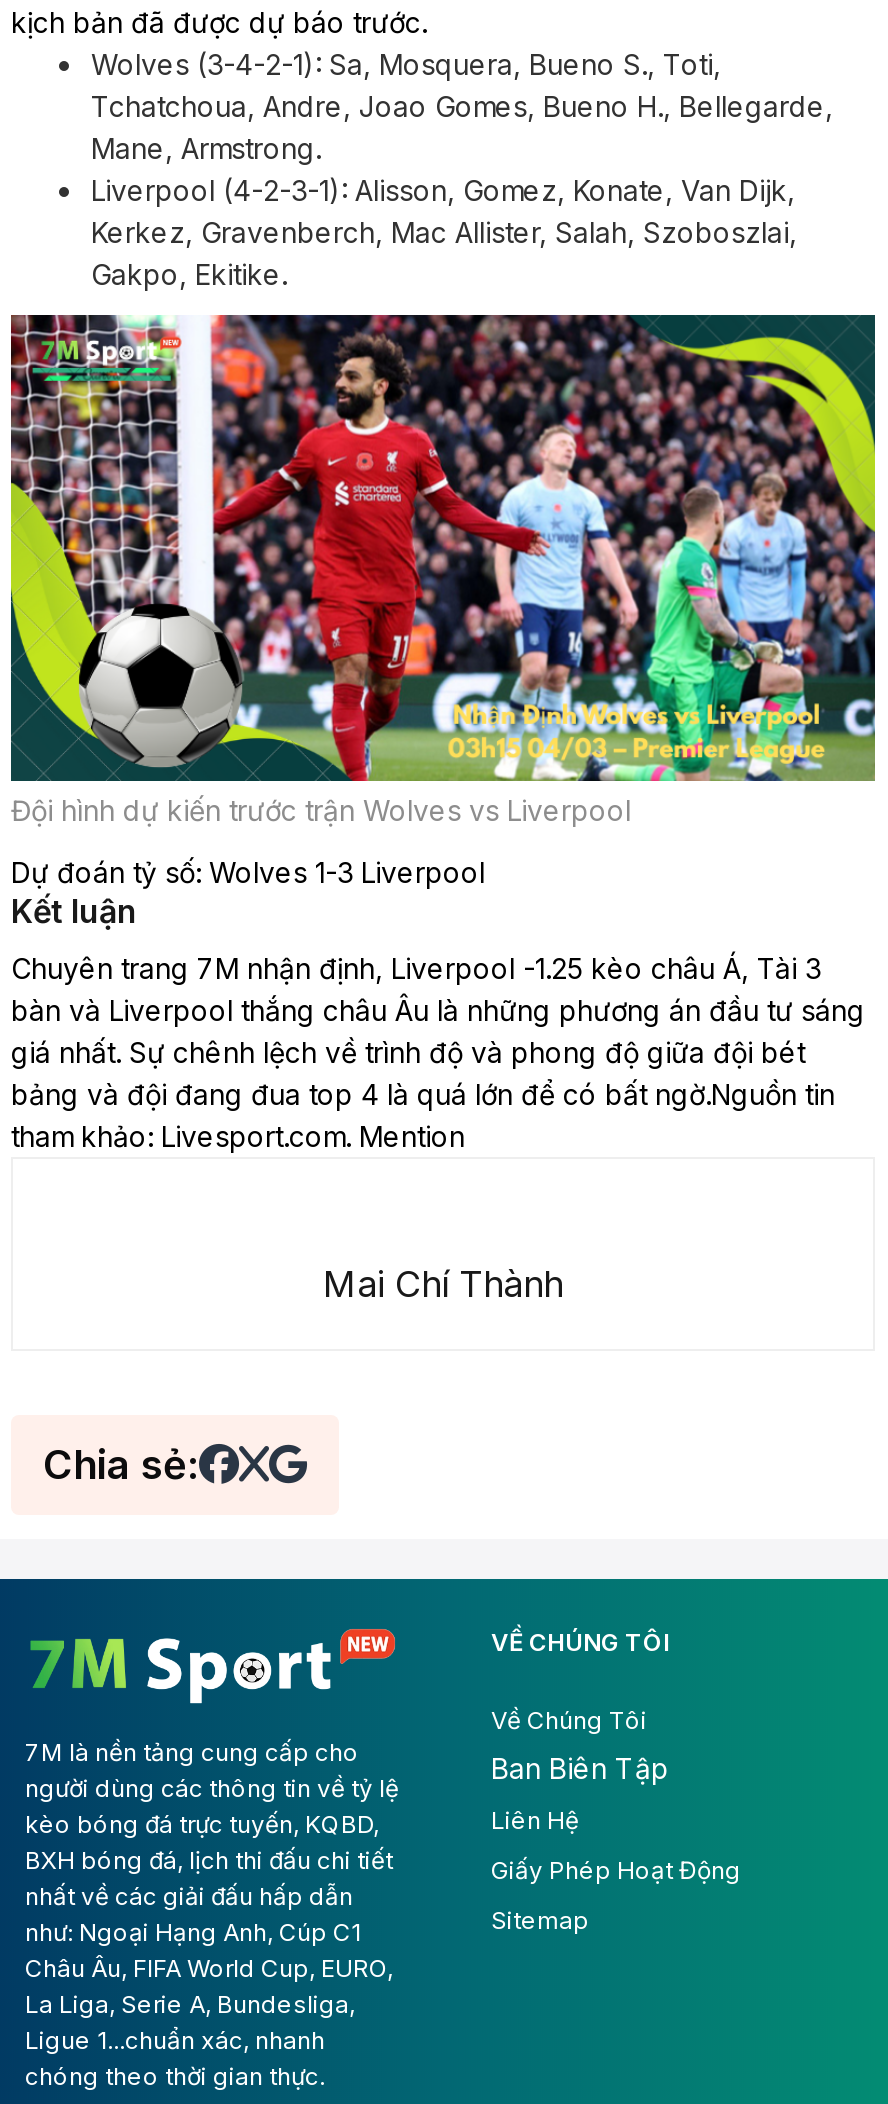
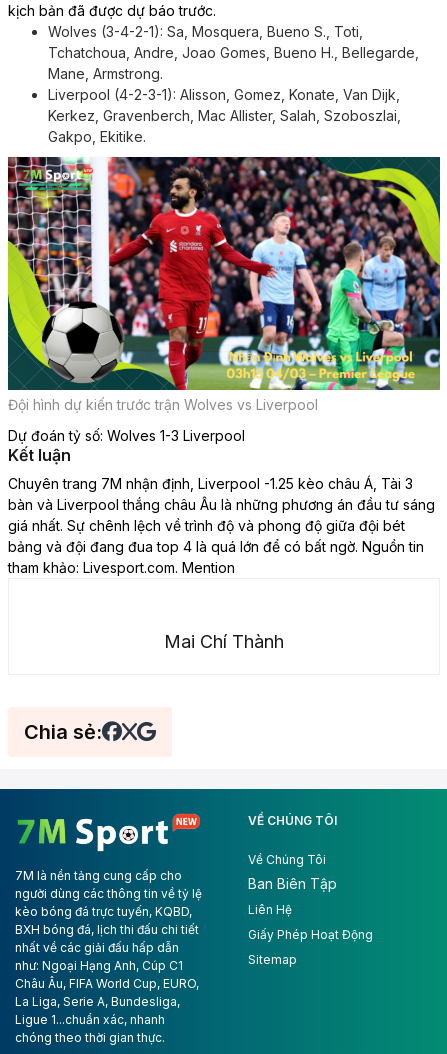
- bảng và đội đang đua top 4 là quá lớn để có bất ngờ.Nguồn tin
+ bảng và đội đang đua top 4 là quá lớn để có bất ngờ. Nguồn tin
